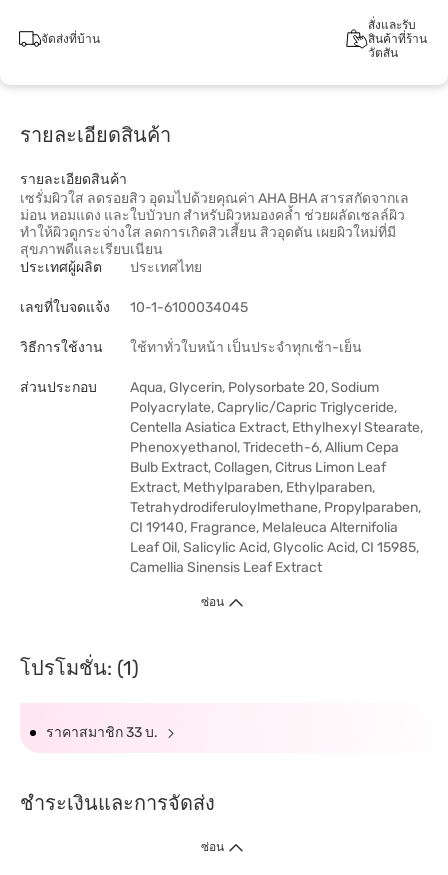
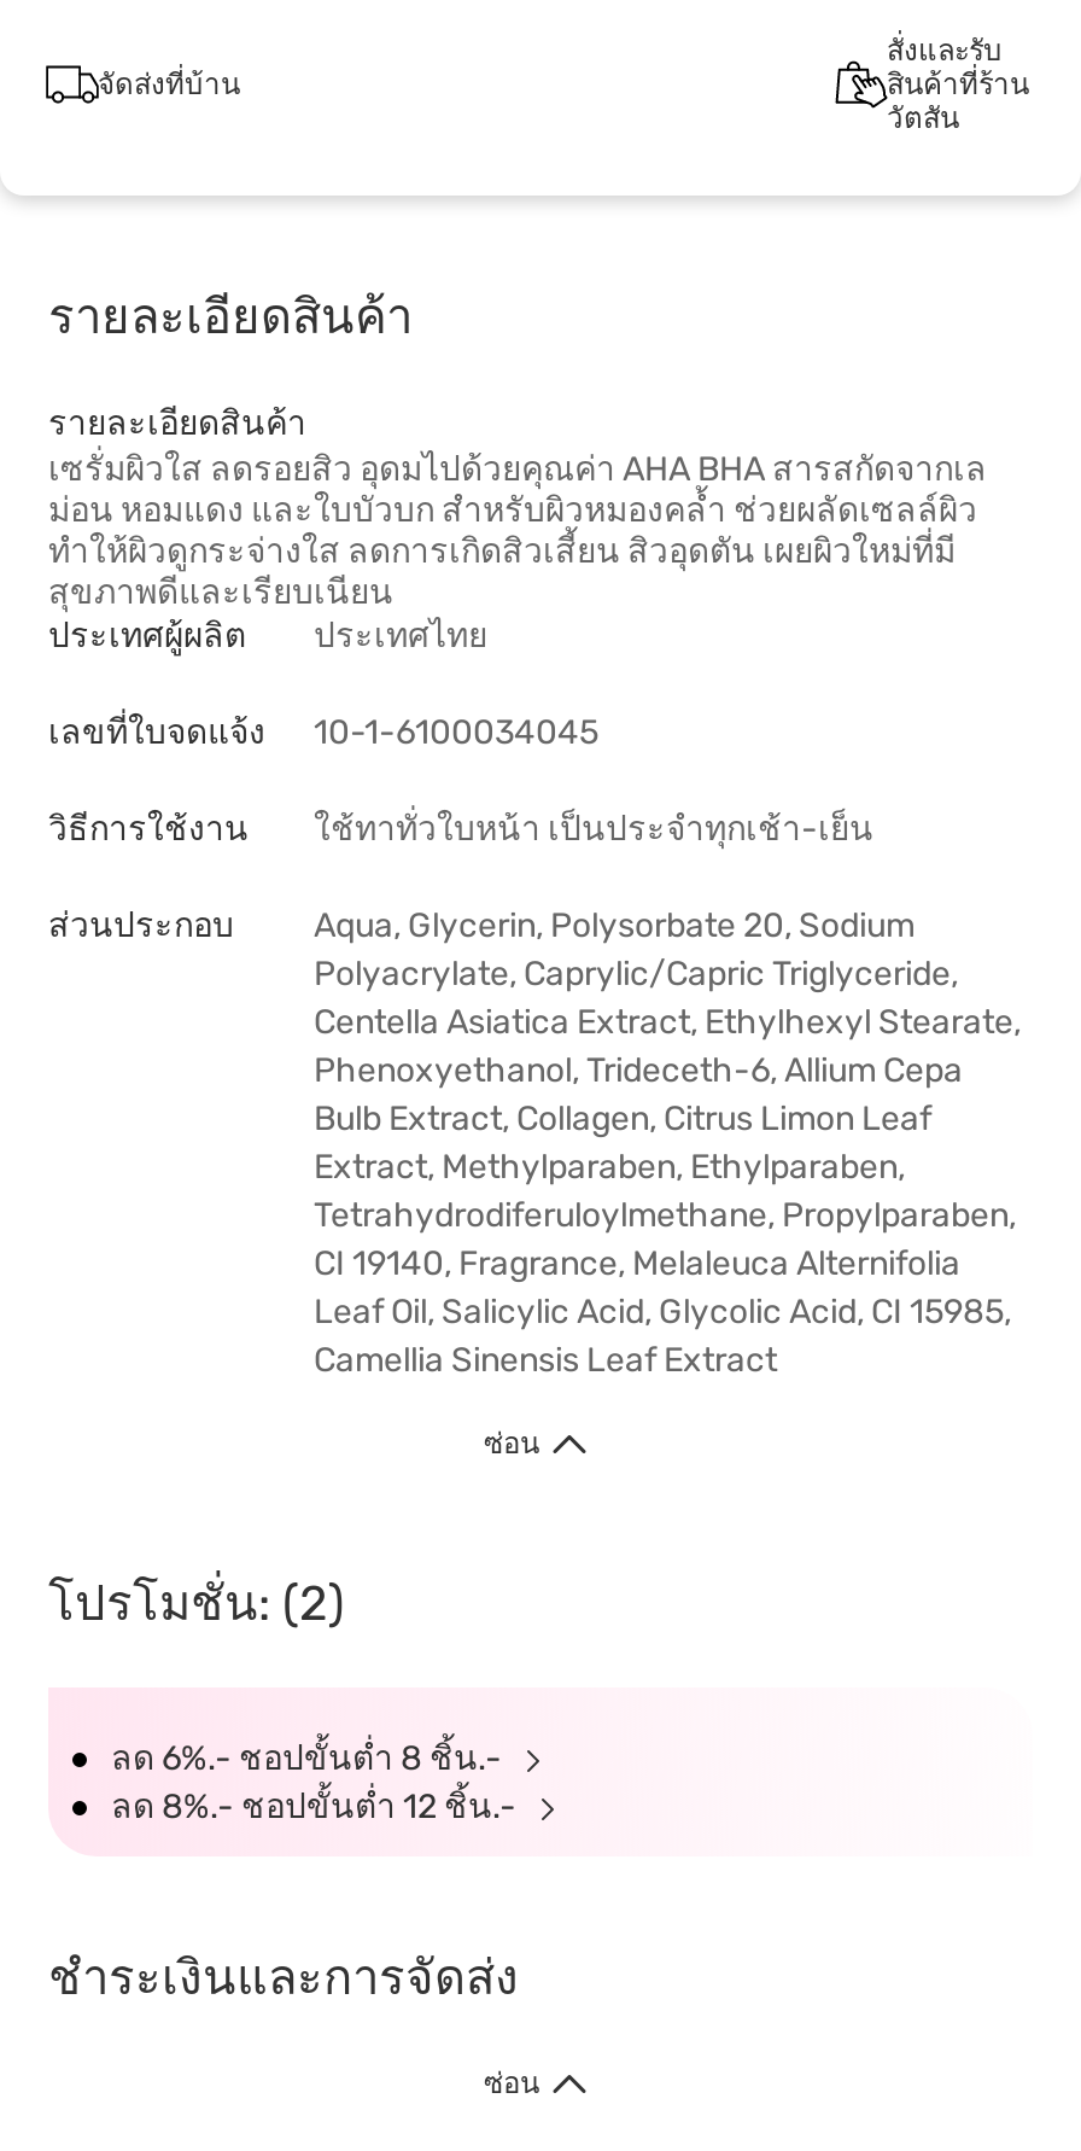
- โปรโมชั่น: (1)
+ โปรโมชั่น: (2)

- ราคาสมาชิก 33 บ.
+ ลด 6%.- ชอปขั้นต่ำ 8 ชิ้น.-
+ ลด 8%.- ชอปขั้นต่ำ 12 ชิ้น.-
